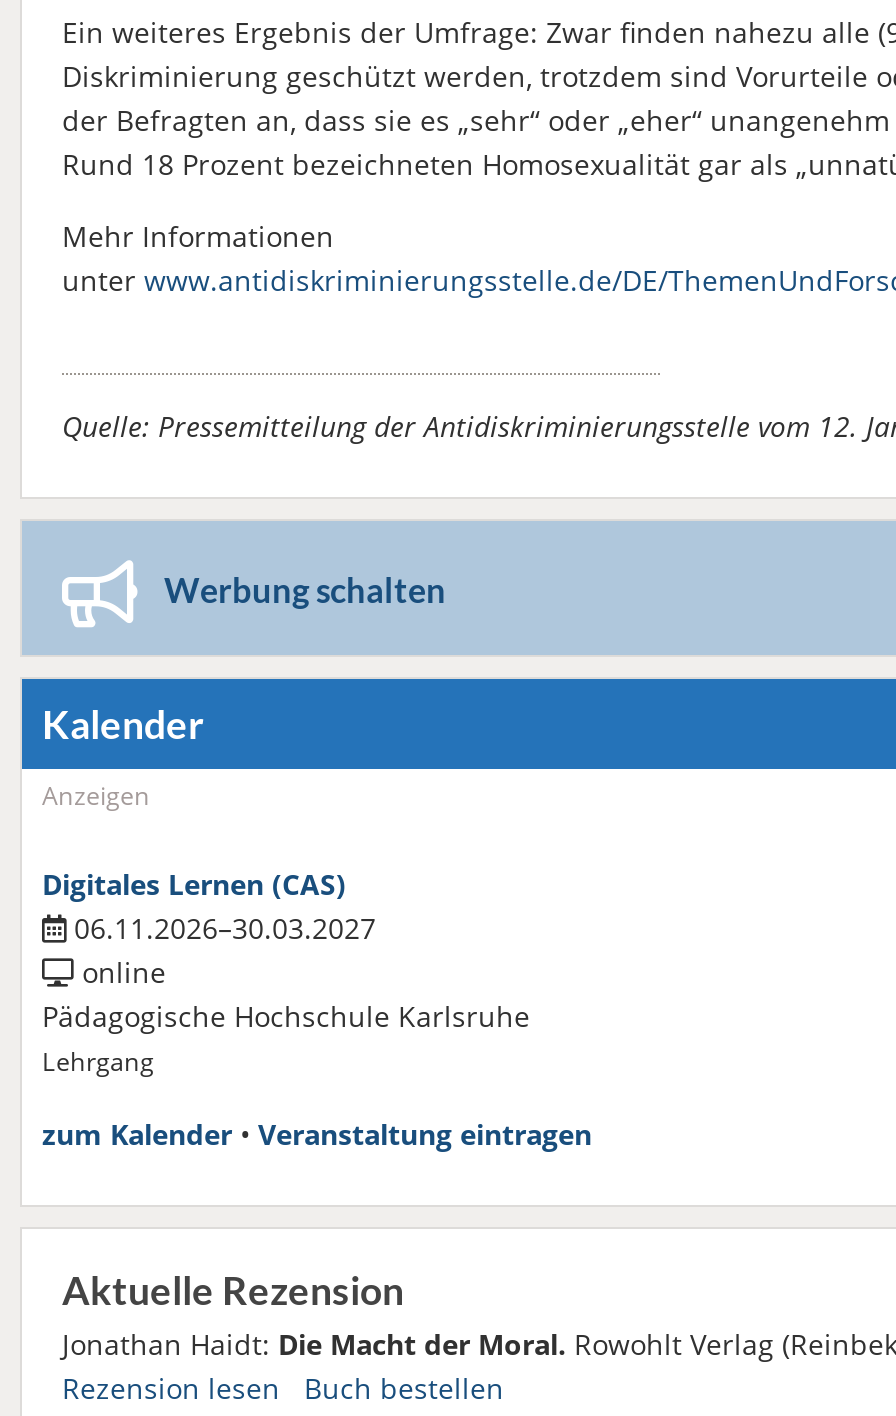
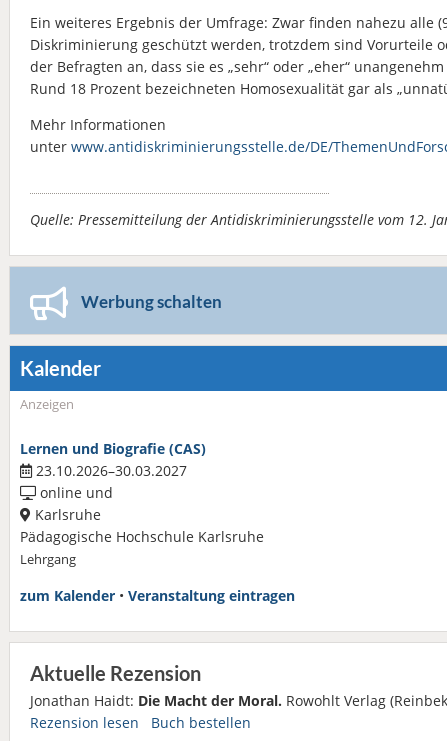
- Digitales Lernen (CAS)
- 06.11.2026–30.03.2027
- online
+ Lernen und Biografie (CAS)
+ 23.10.2026–30.03.2027
+ online und
+ Karlsruhe
